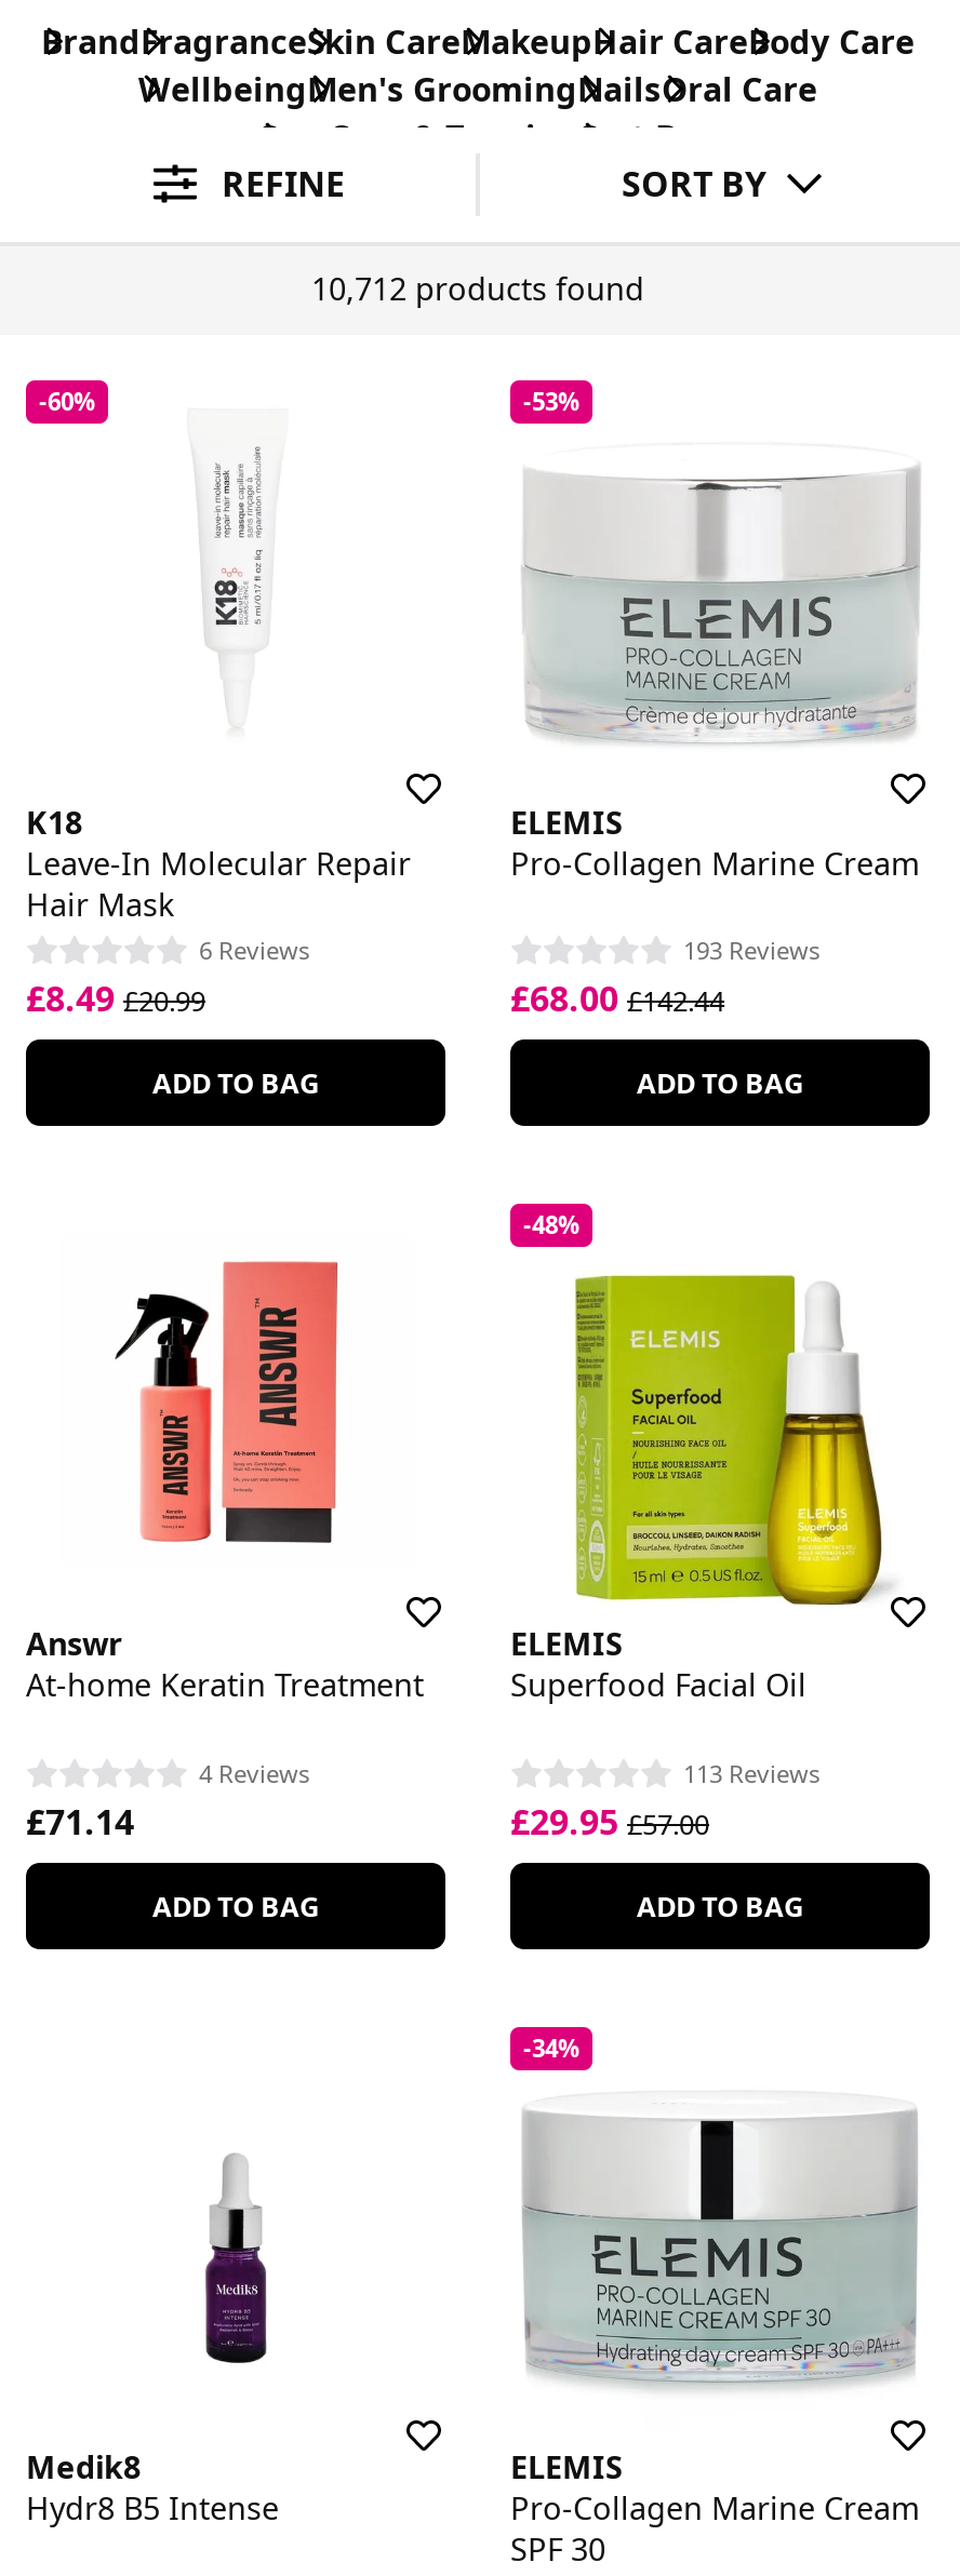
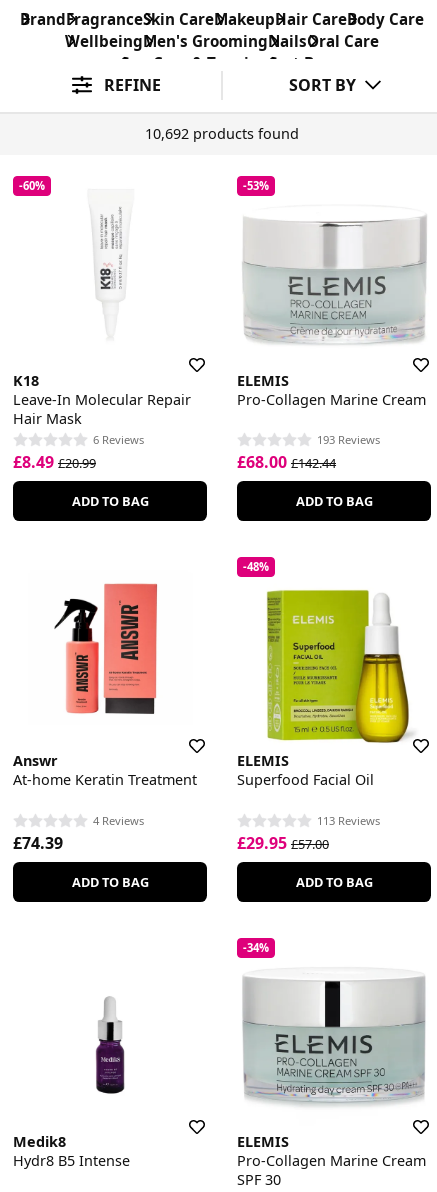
- 10,712 products found
+ 10,692 products found

- £71.14
+ £74.39
